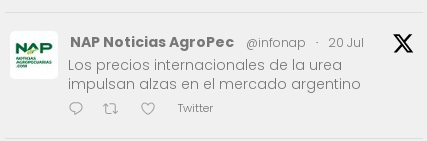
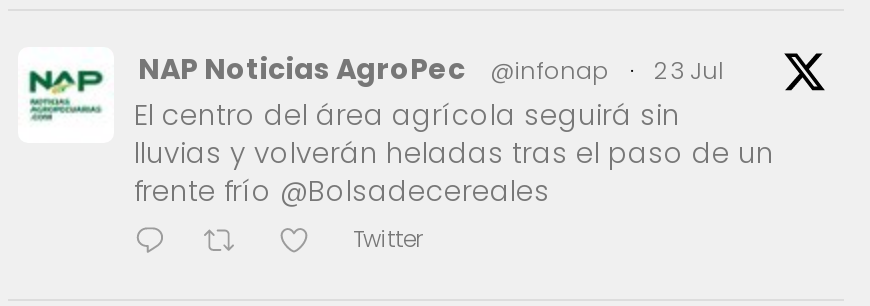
- 20 Jul
- Los precios internacionales de la urea
- impulsan alzas en el mercado argentino
+ 23 Jul
+ El centro del área agrícola seguirá sin
+ lluvias y volverán heladas tras el paso de un
+ frente frío @Bolsadecereales
